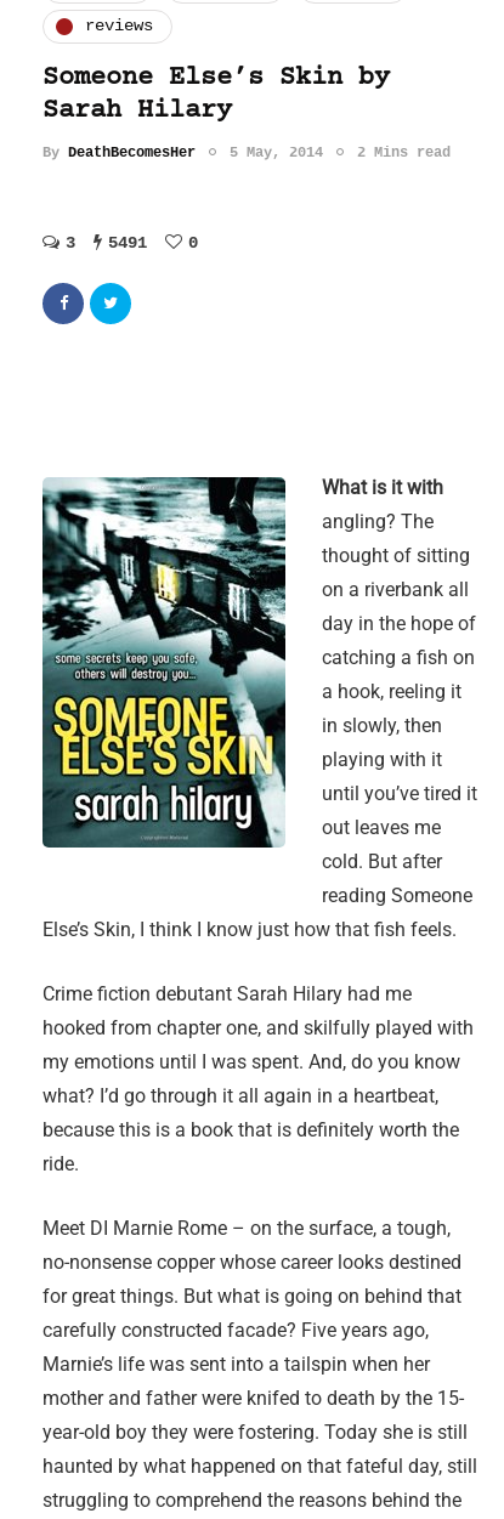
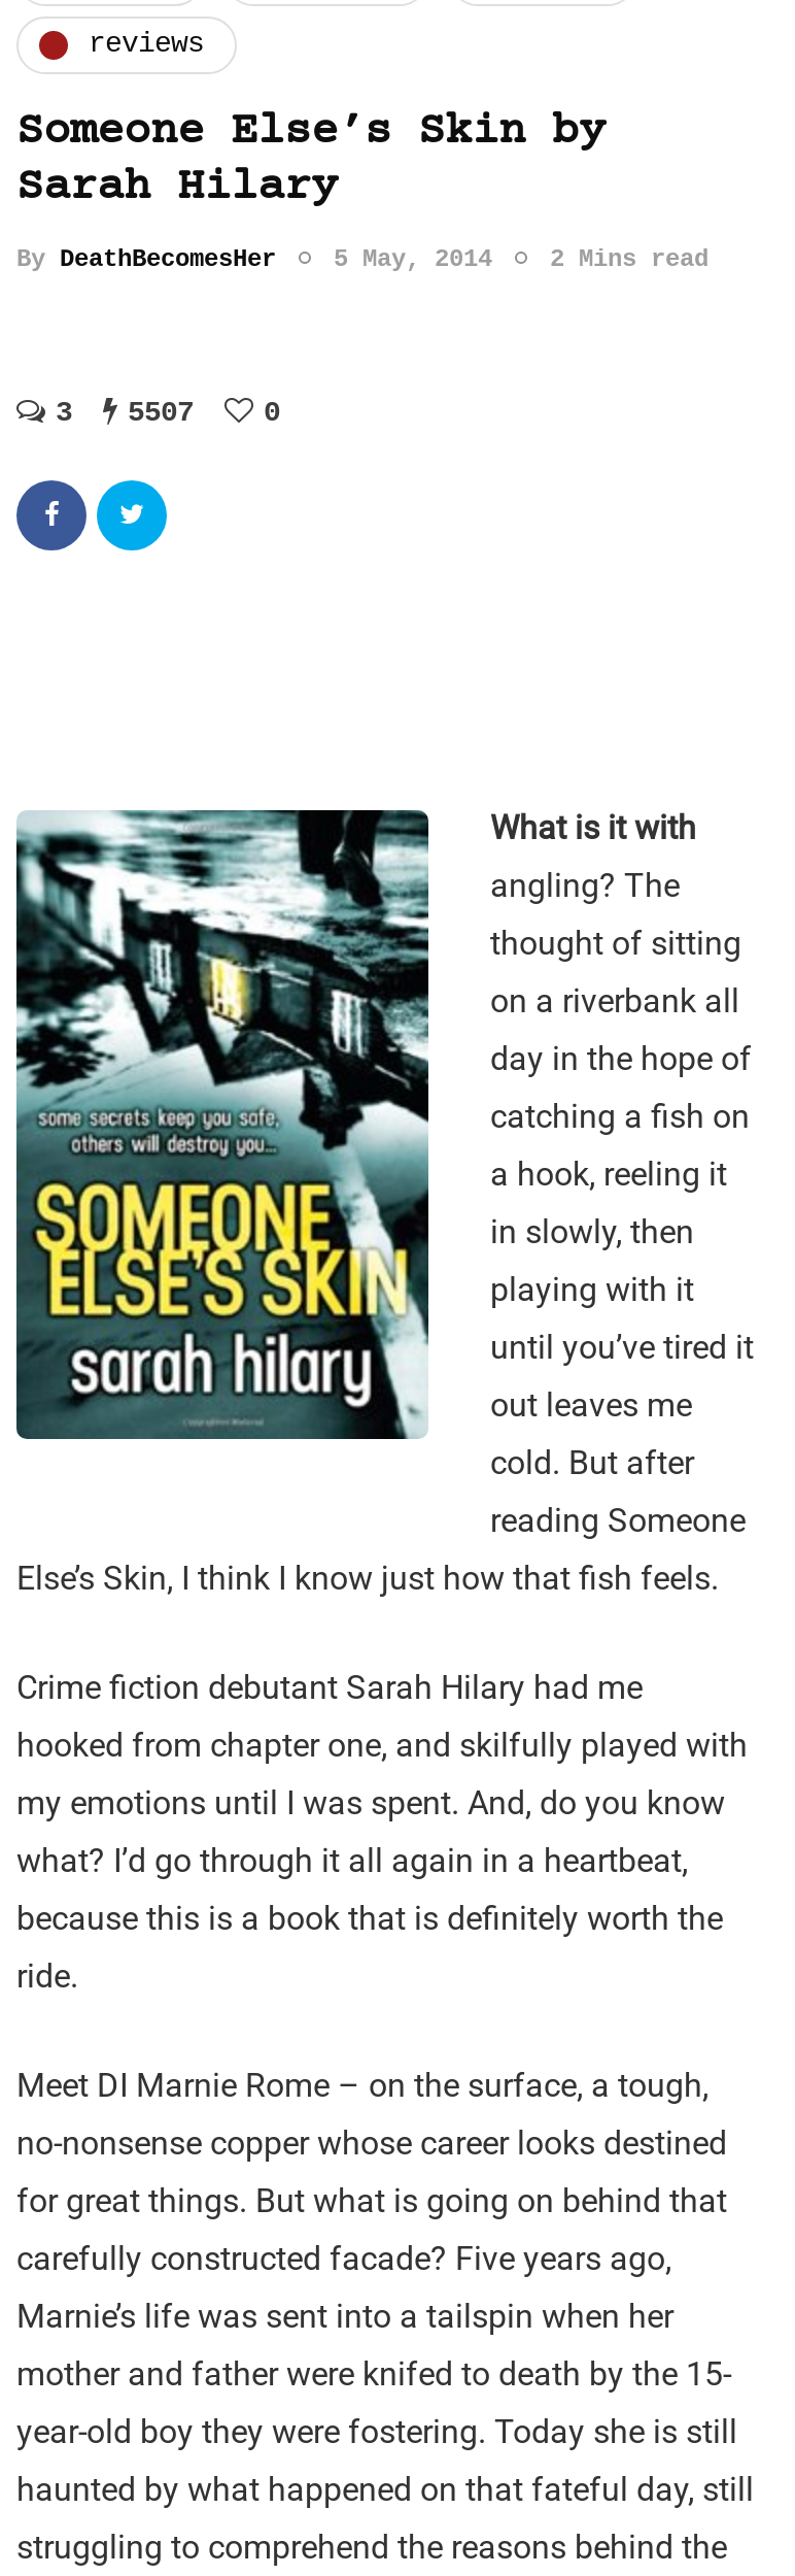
- 3 5491
+ 3 5507
